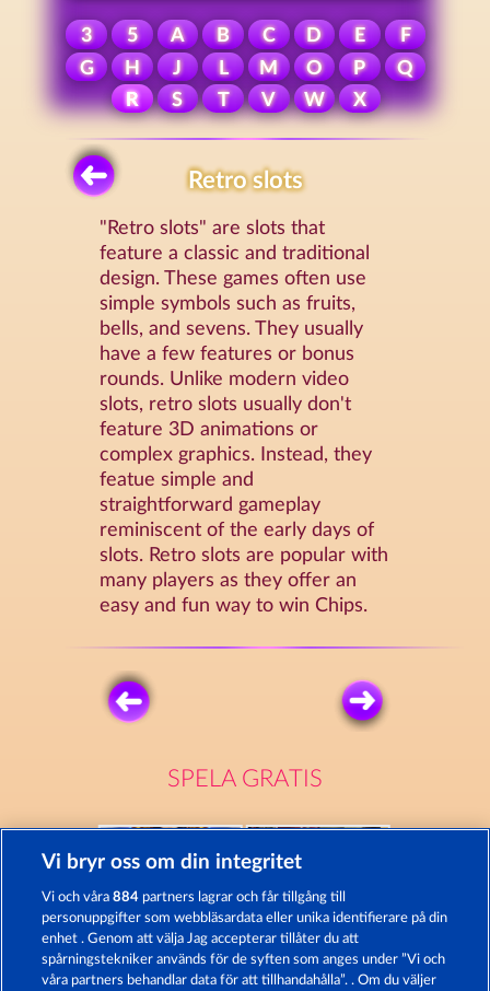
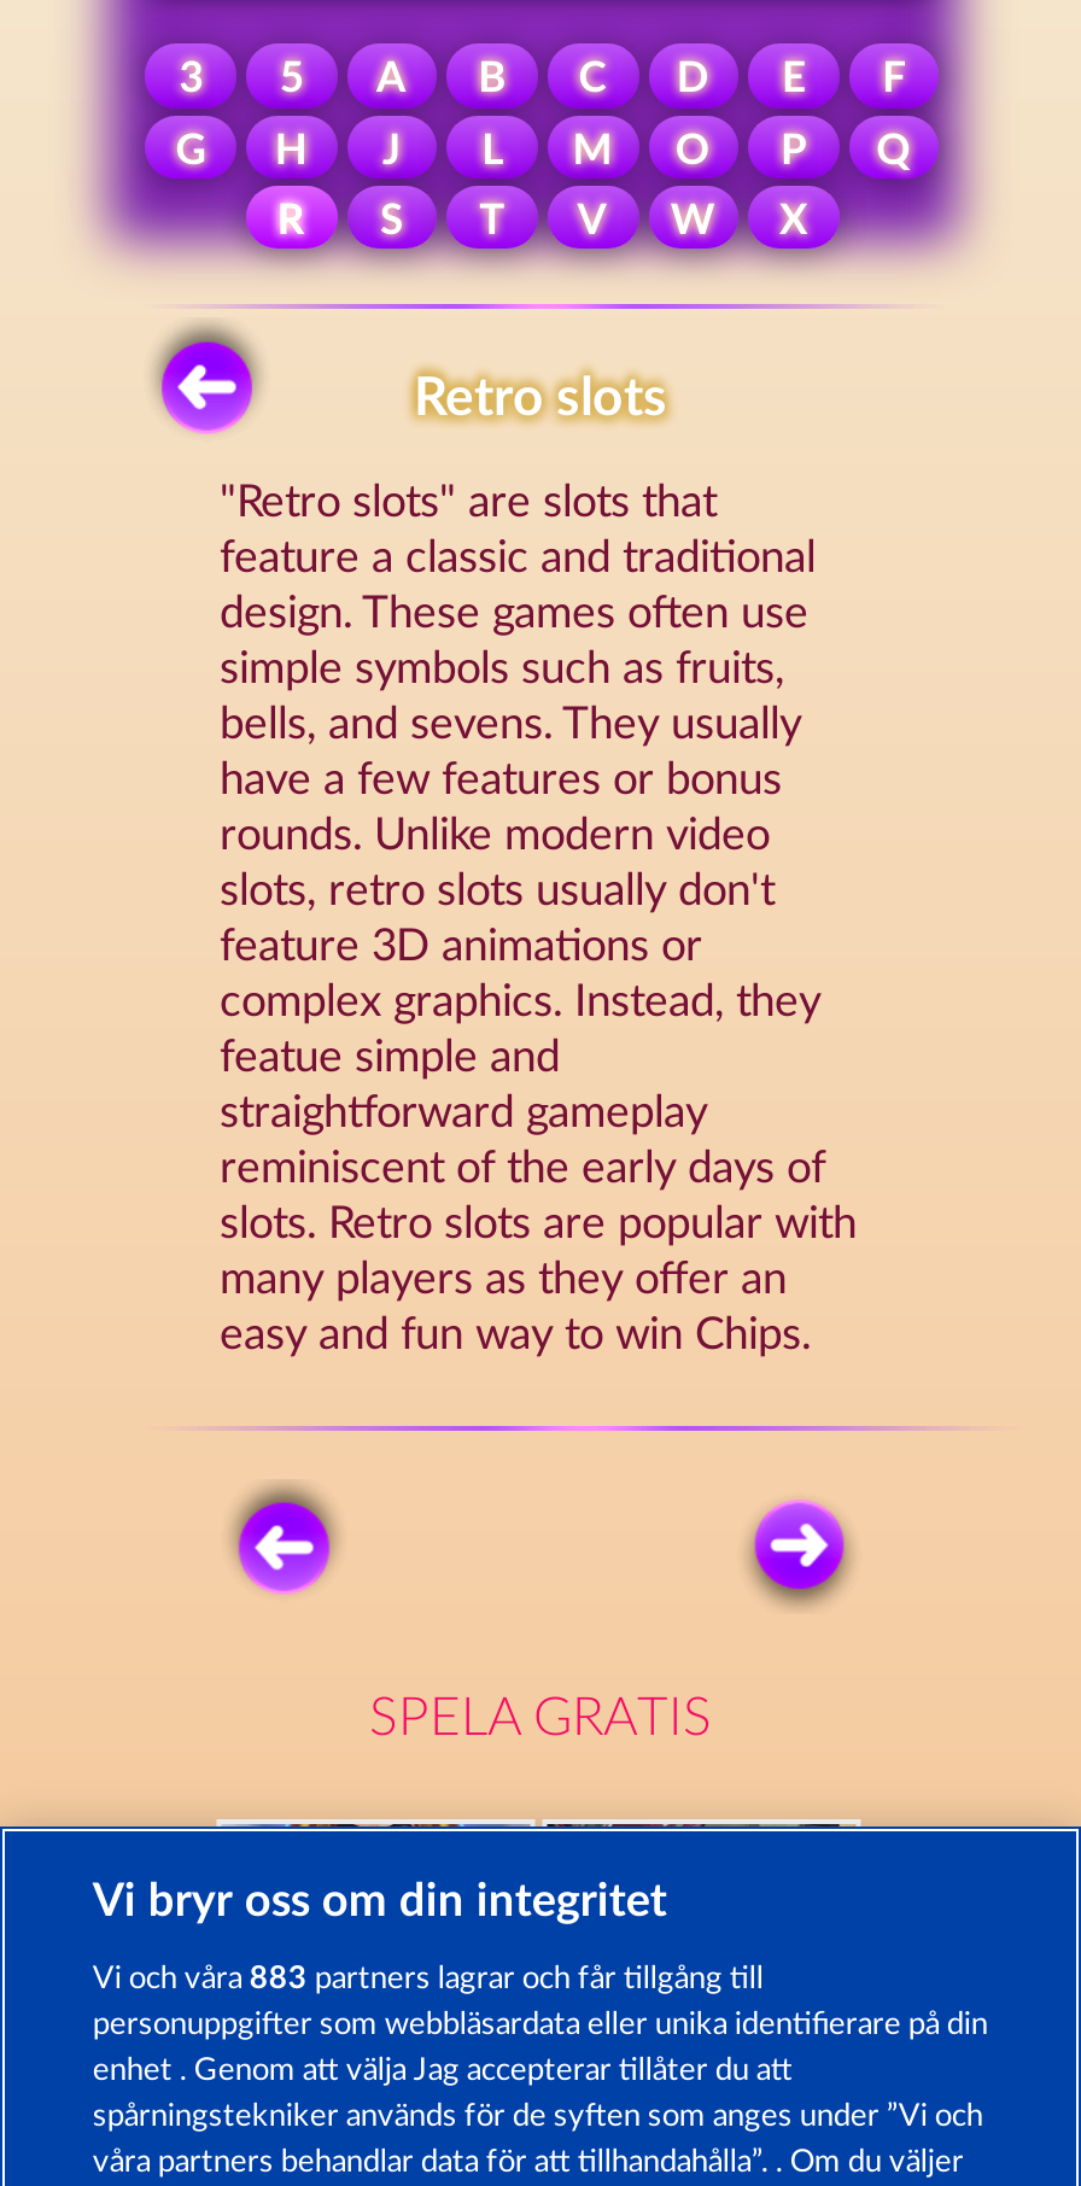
- Vi och våra 884 partners lagrar och får tillgång till
+ Vi och våra 883 partners lagrar och får tillgång till
